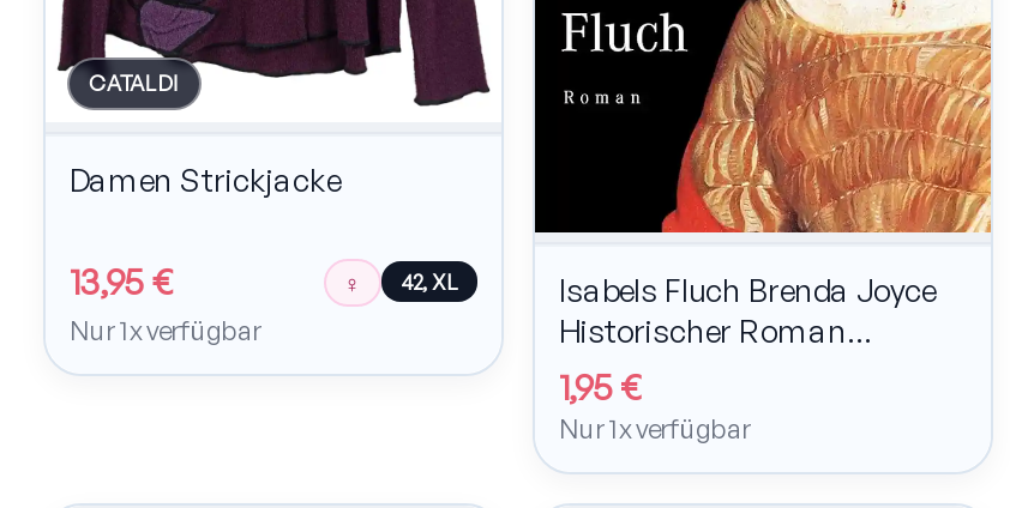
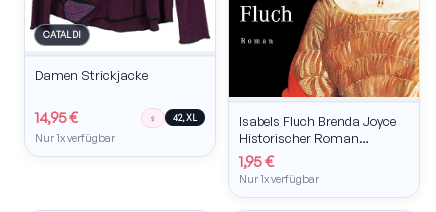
- 13,95 €
+ 14,95 €
